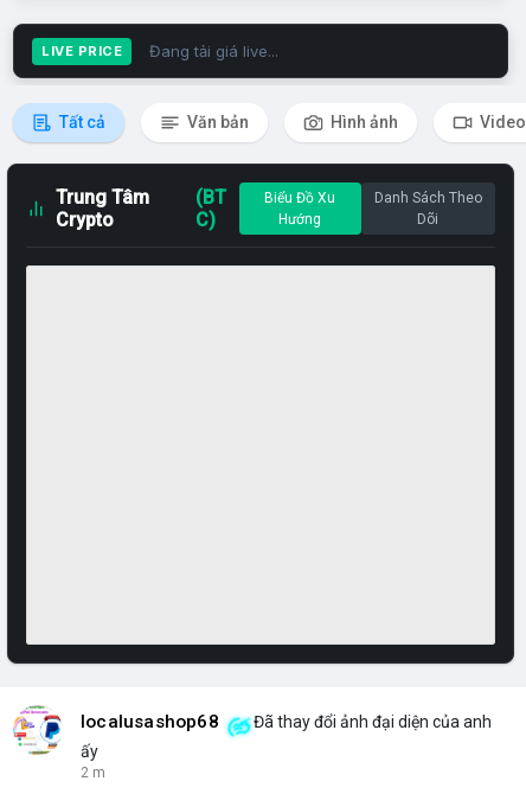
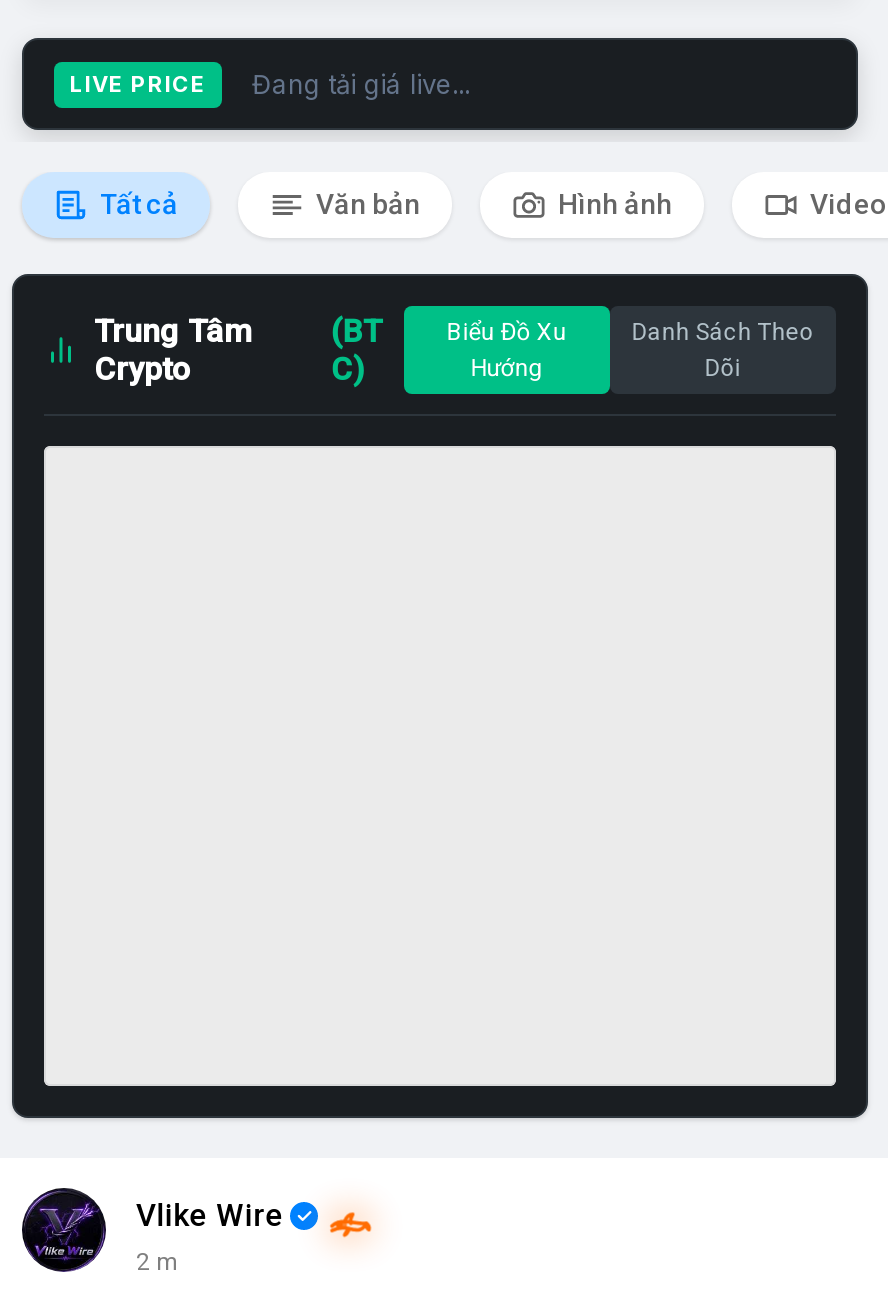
- [image]
- localusashop68
- Đã thay đổi ảnh đại diện của anh
- ấy
+ [image]
+ Vlike Wire
